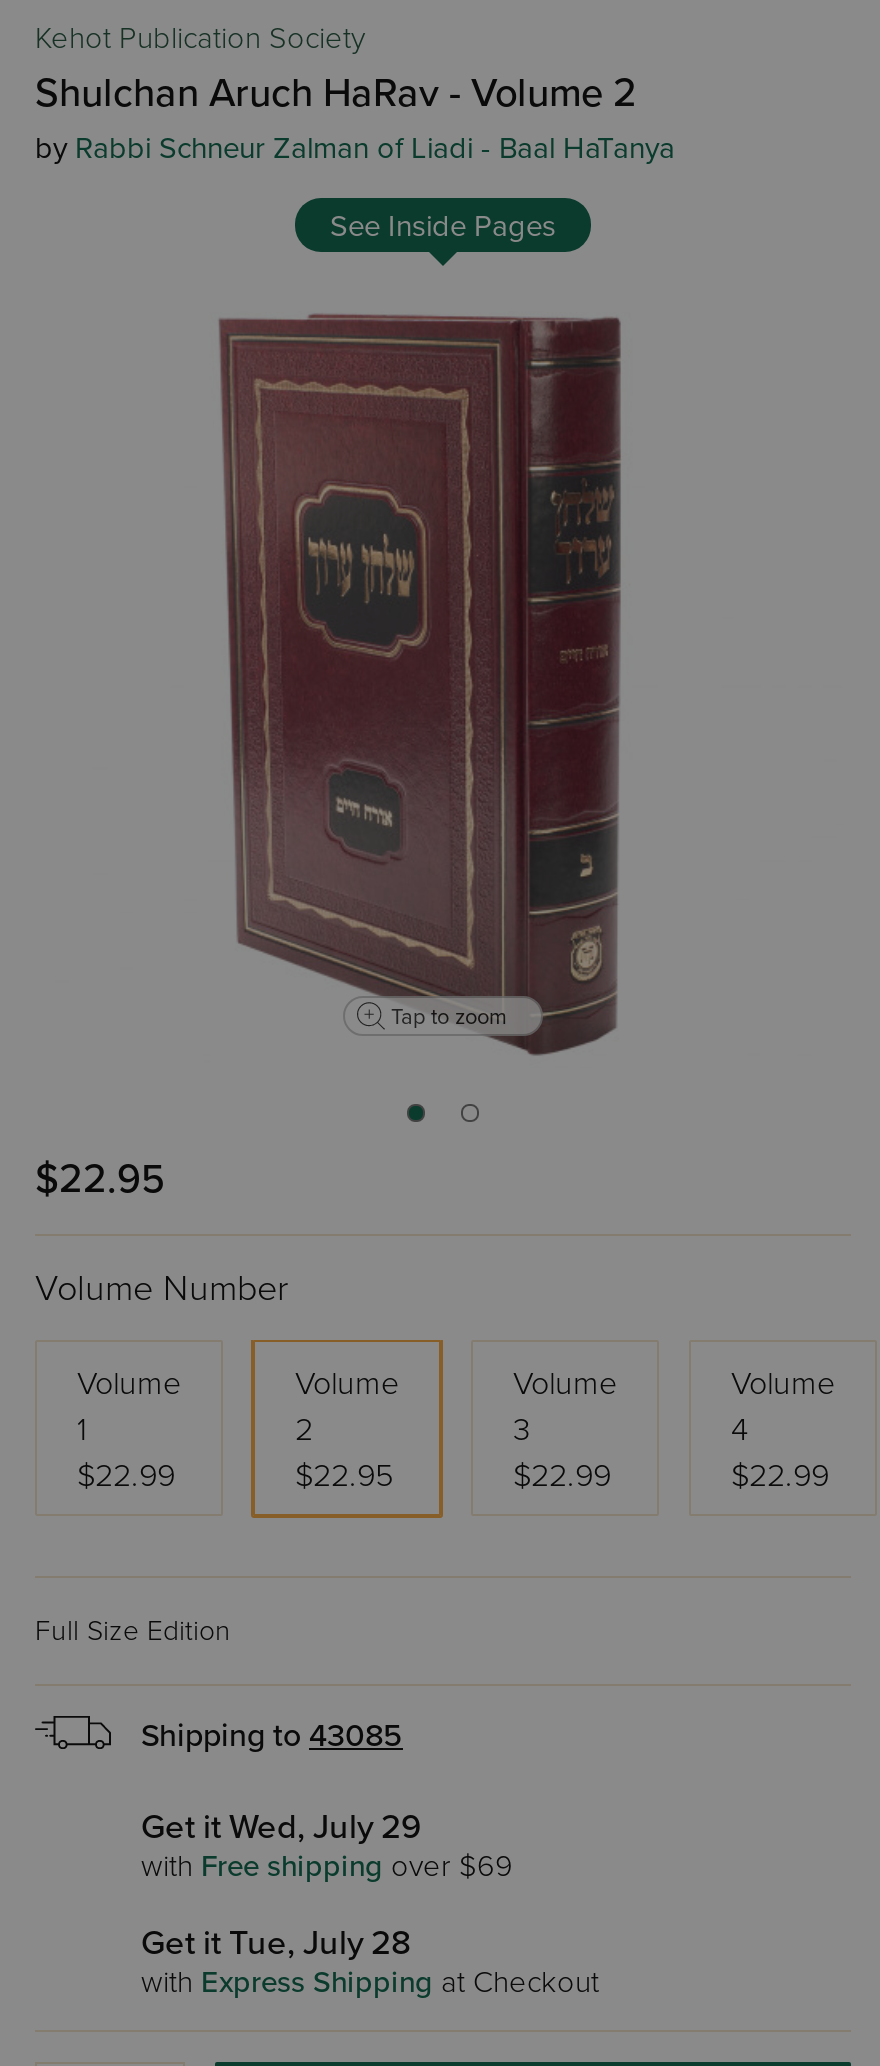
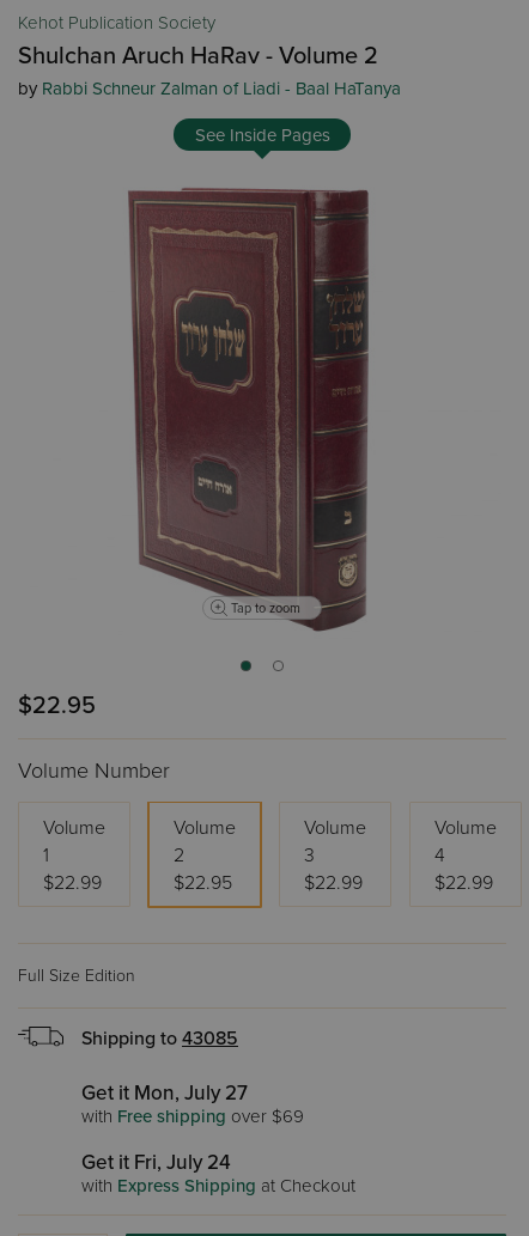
- Get it Wed, July 29
+ Get it Mon, July 27

- Get it Tue, July 28
+ Get it Fri, July 24
